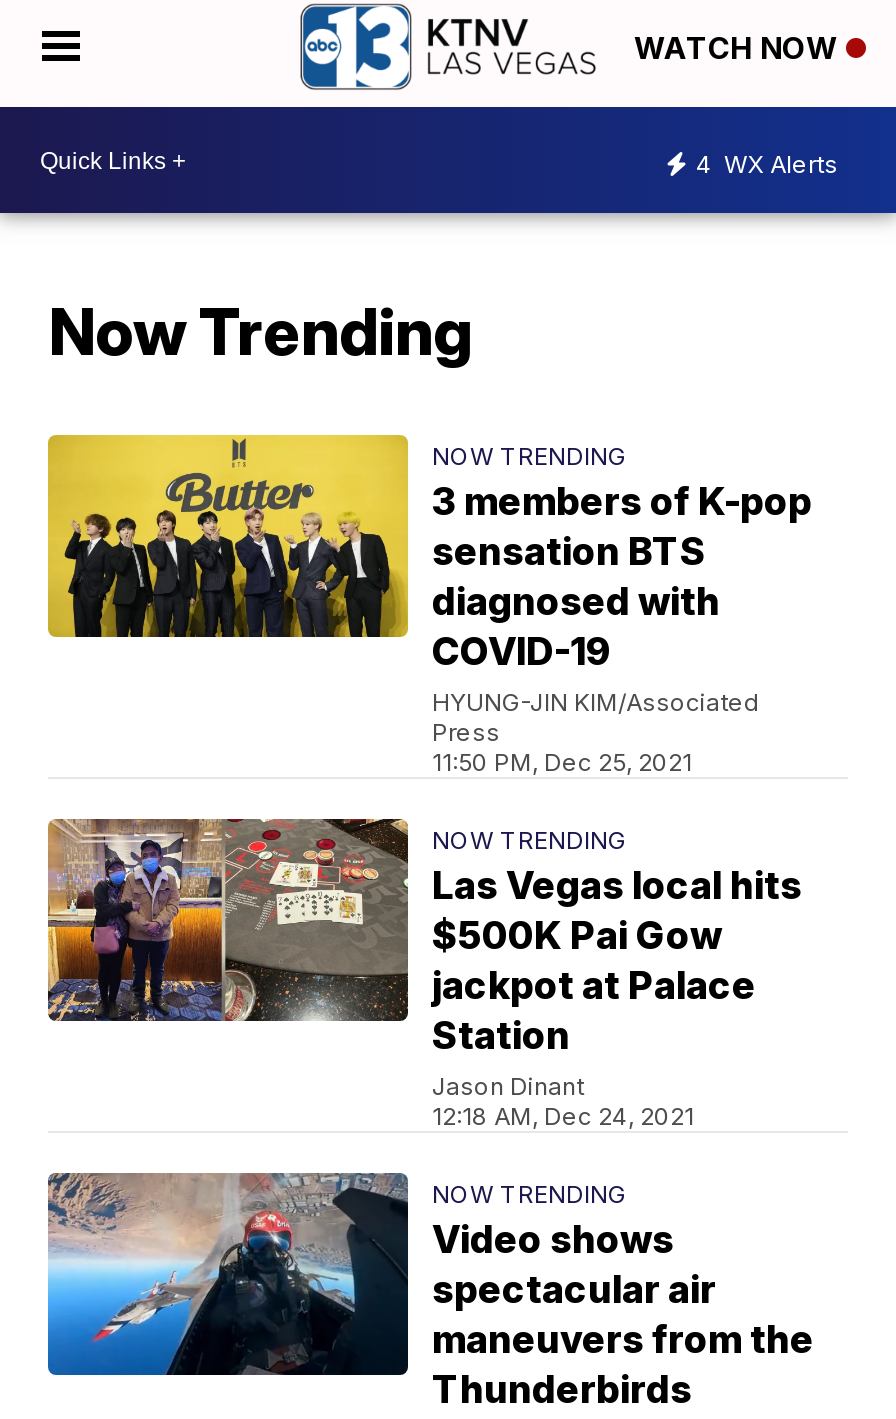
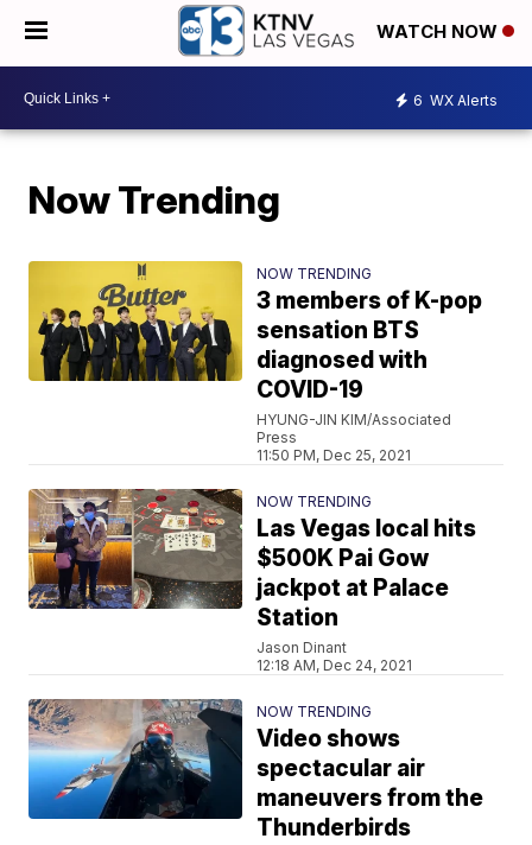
- 4 WX Alerts
+ 6 WX Alerts
